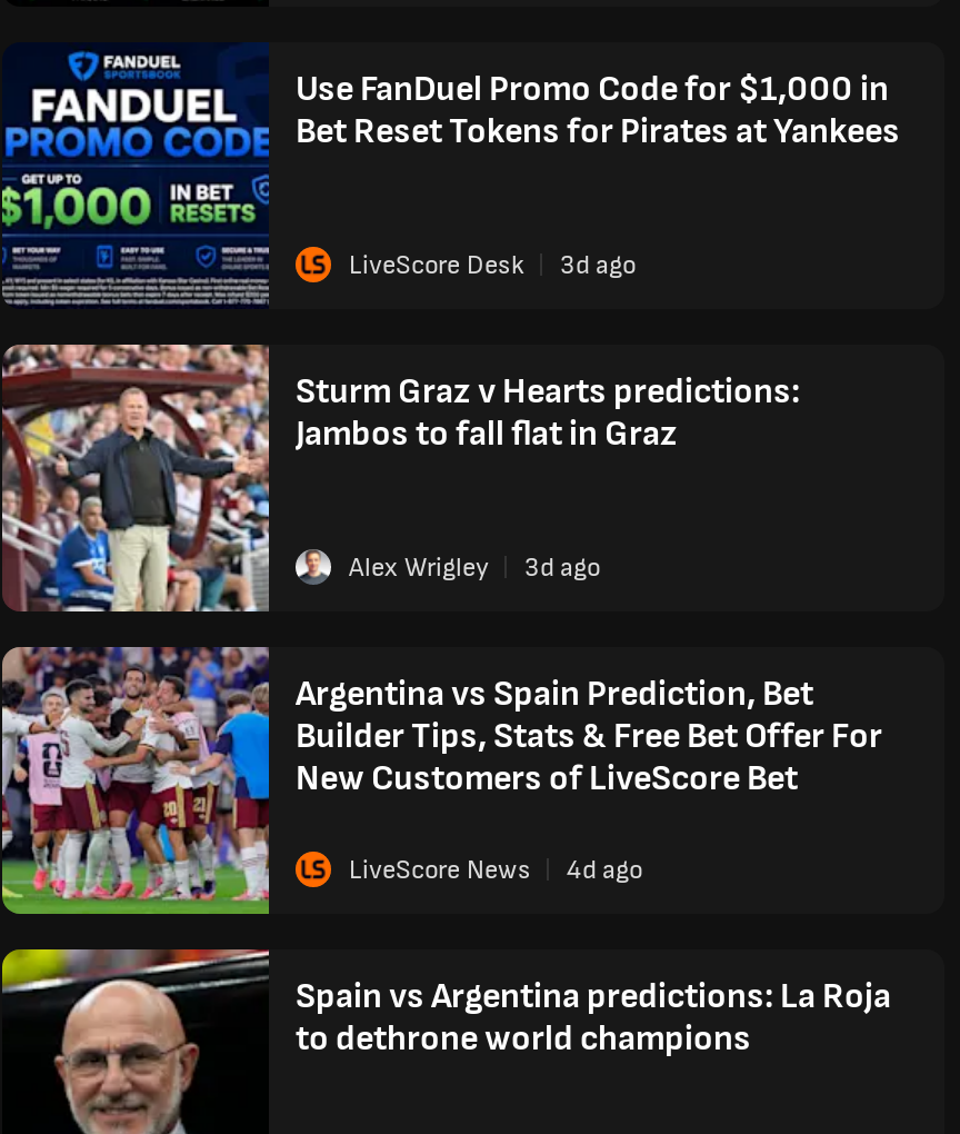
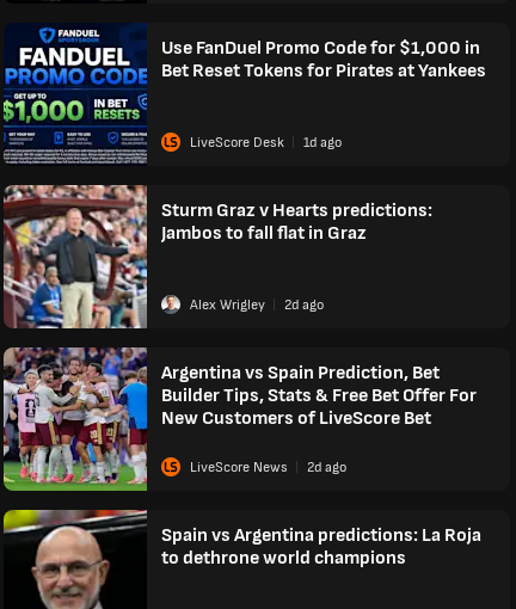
- LiveScore Desk 3d ago
+ LiveScore Desk 1d ago

- Alex Wrigley 3d ago
+ Alex Wrigley 2d ago

- LiveScore News 4d ago
+ LiveScore News 2d ago
